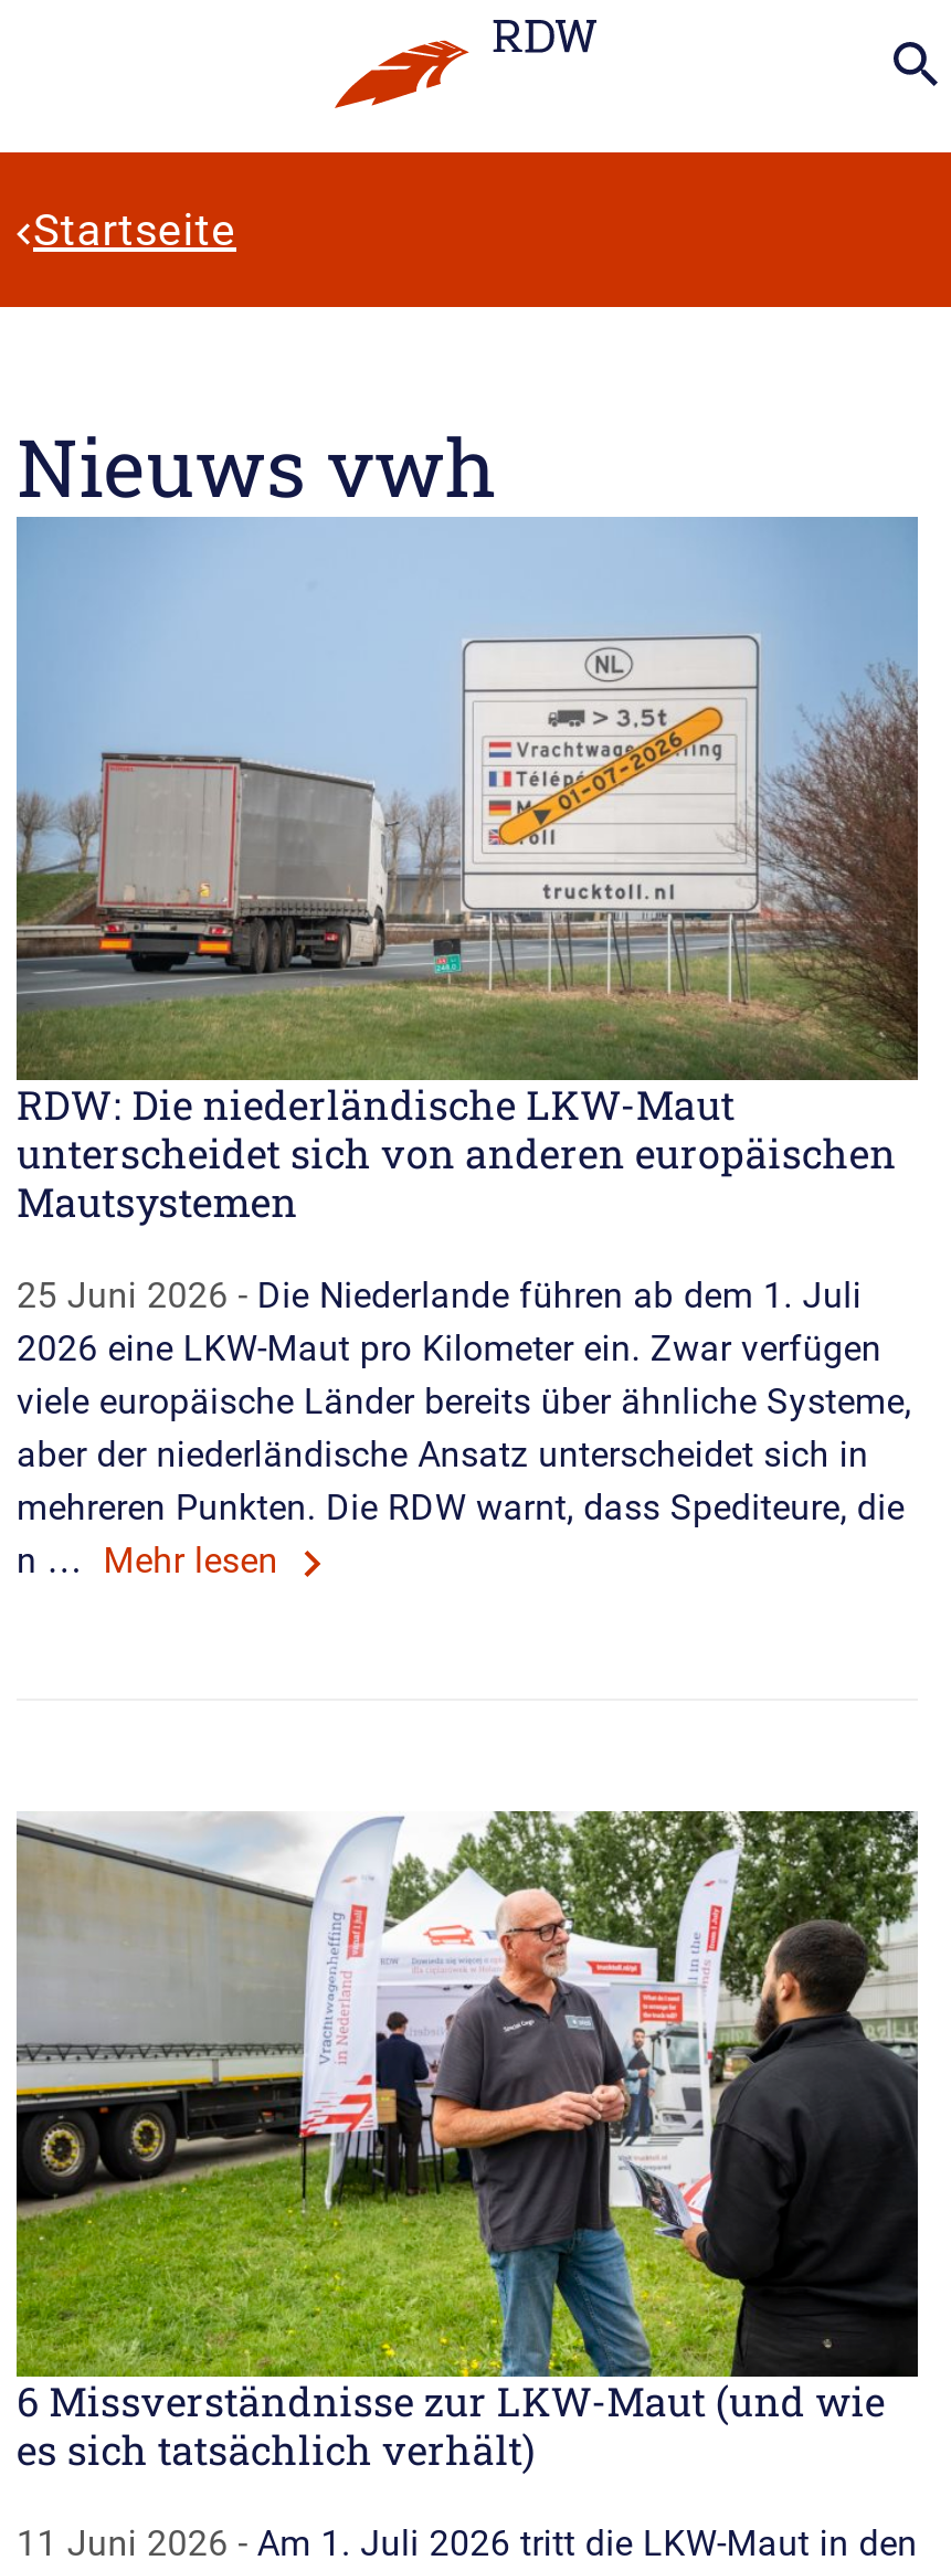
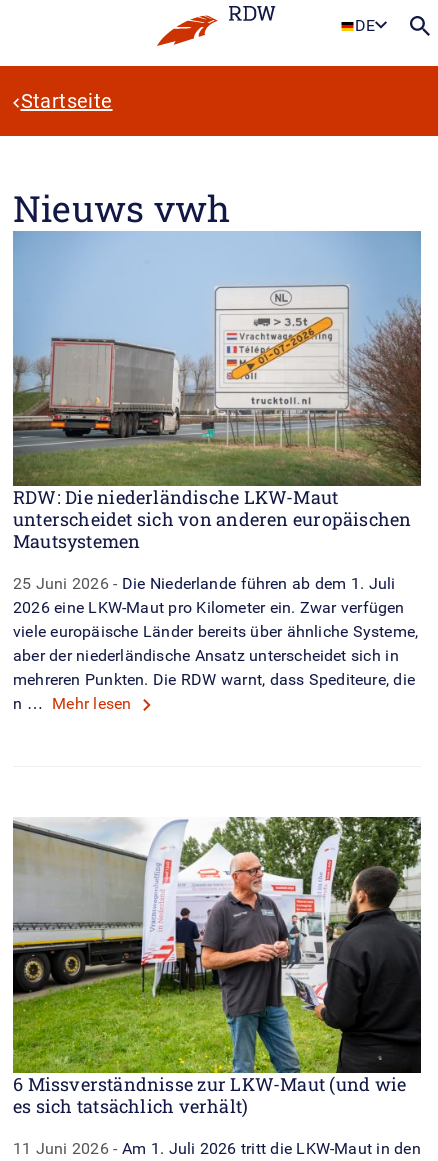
+ DE
